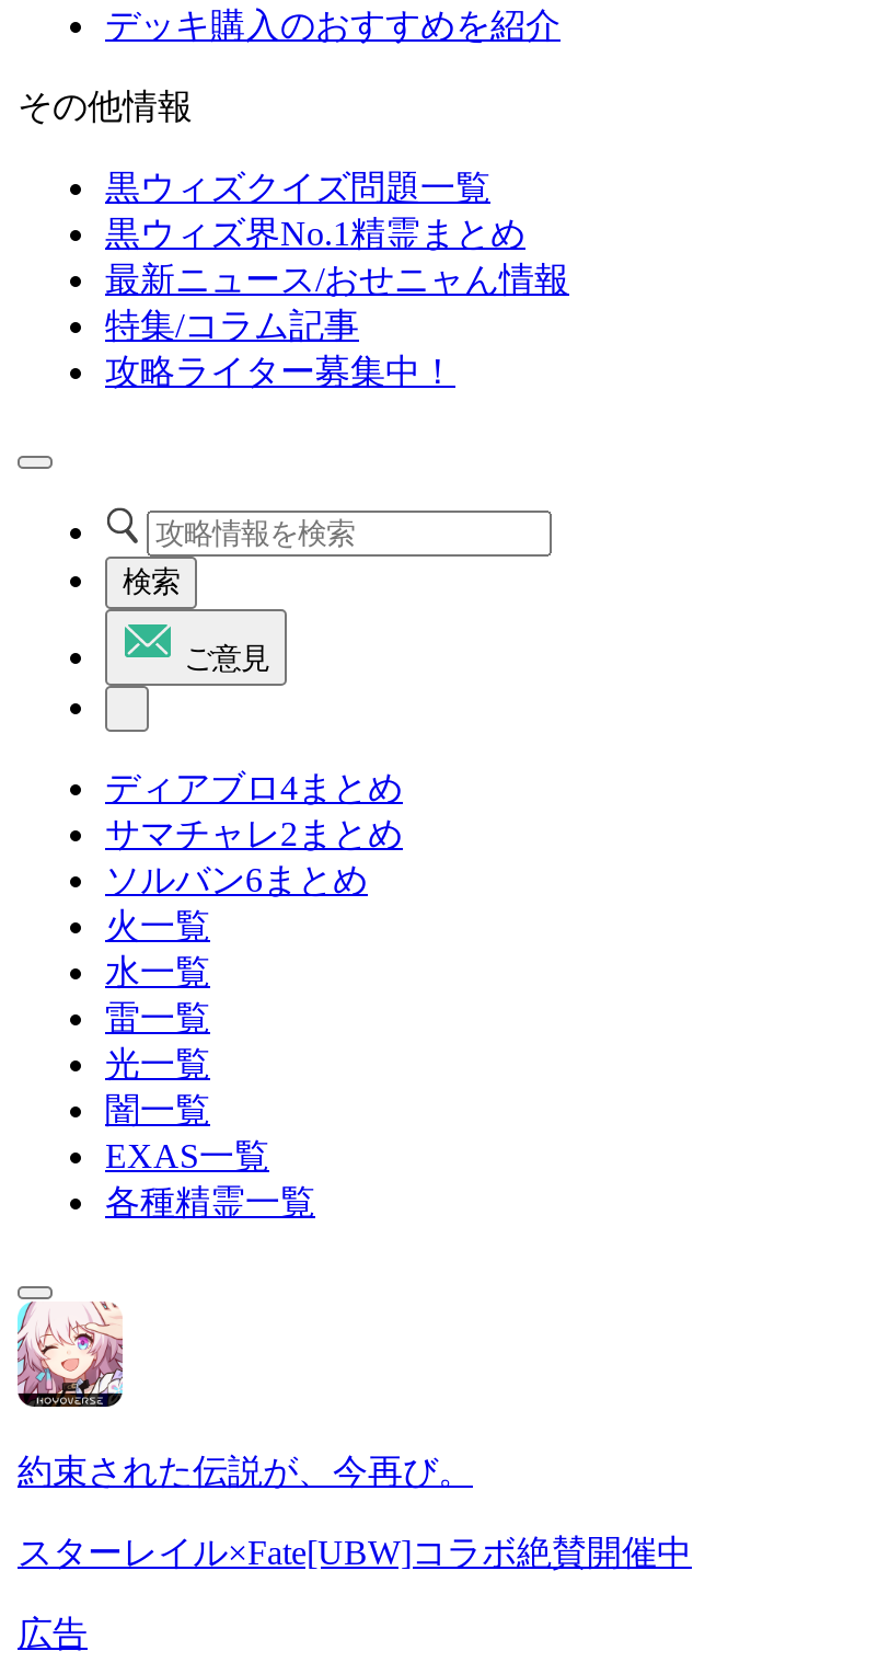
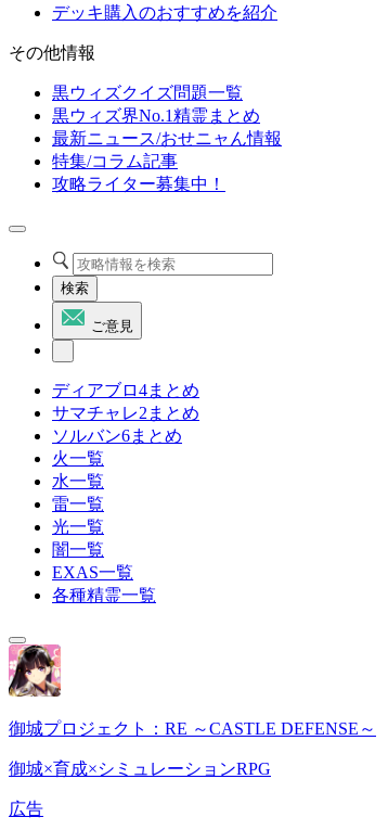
- [image]
- 約束された伝説が、今再び。
+ [image]
+ 御城プロジェクト：RE ～CASTLE DEFENSE～

- スターレイル×Fate[UBW]コラボ絶賛開催中
+ 御城×育成×シミュレーションRPG
